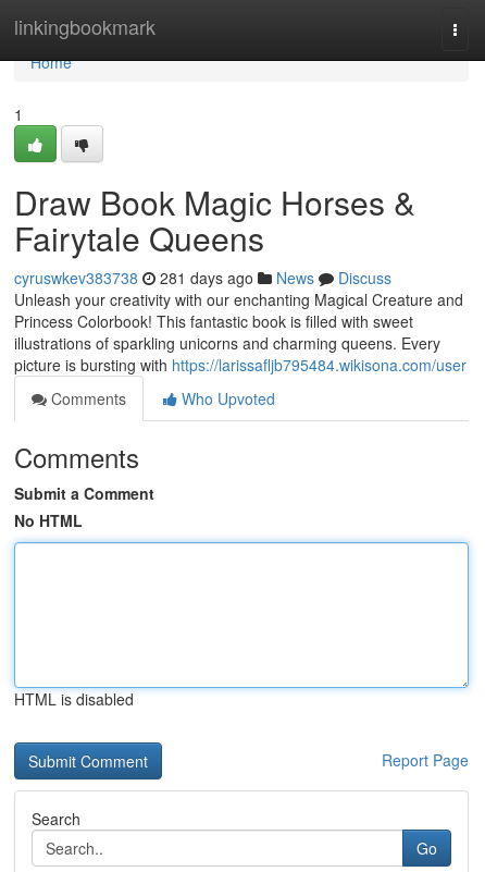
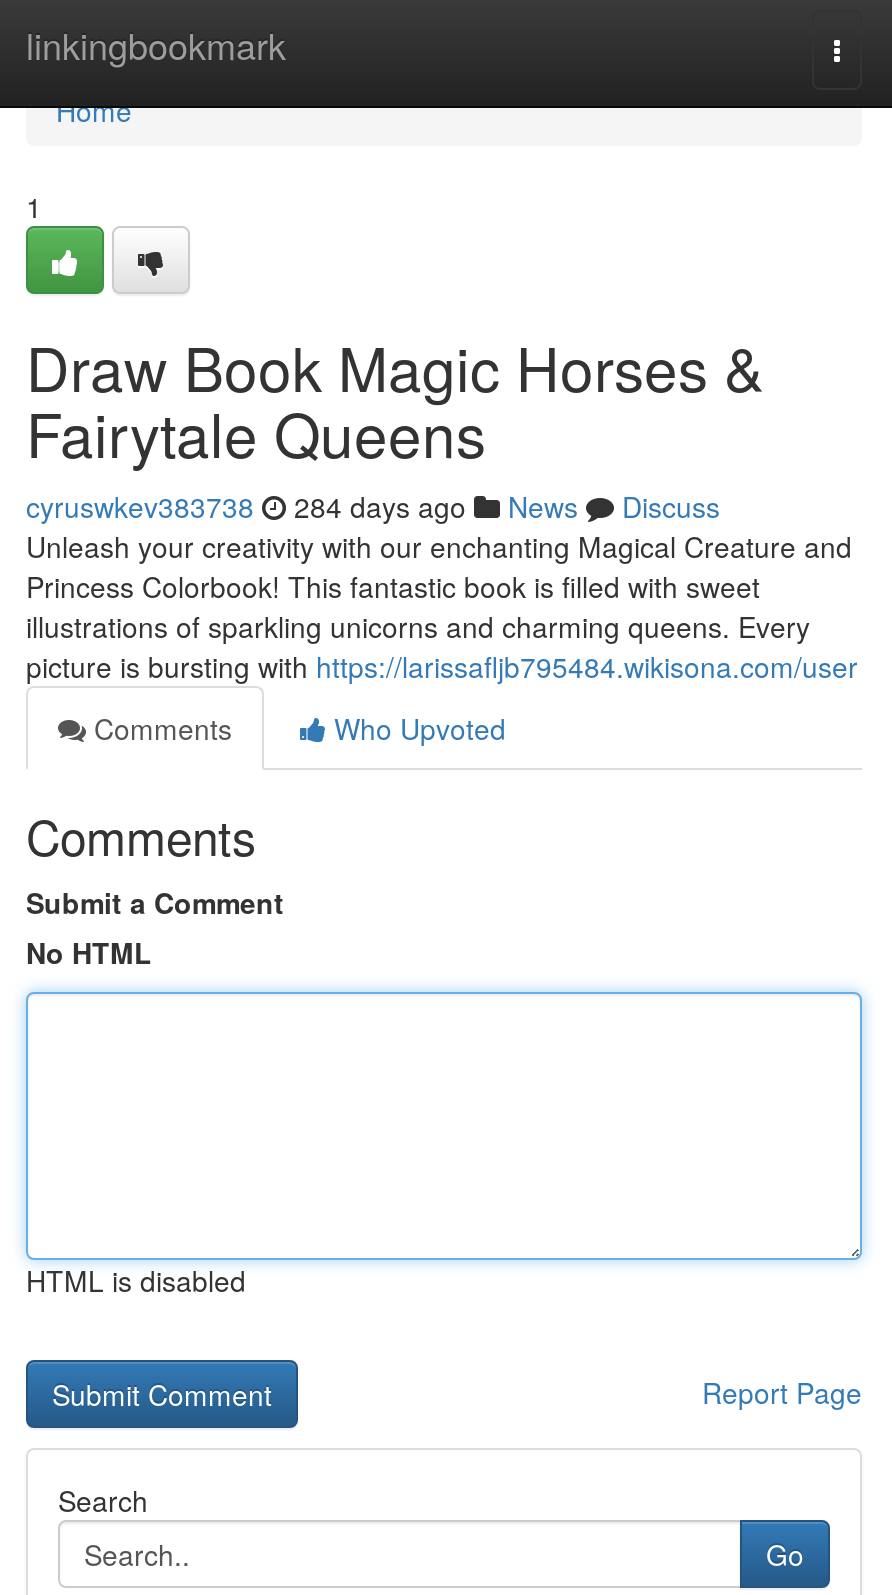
- cyruswkev383738 281 days ago News Discuss
+ cyruswkev383738 284 days ago News Discuss
